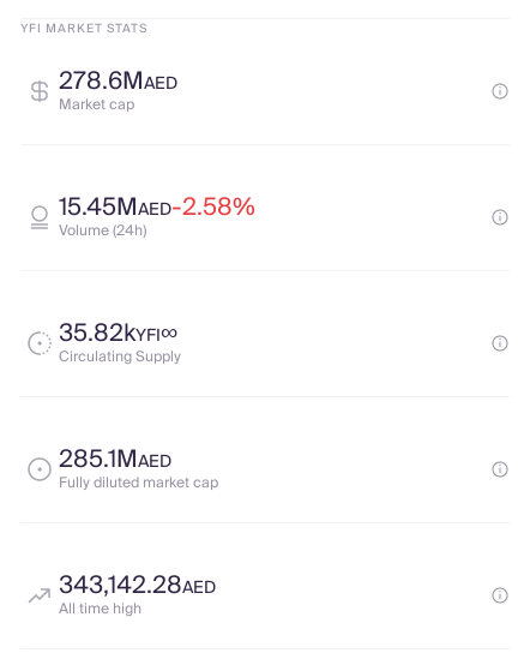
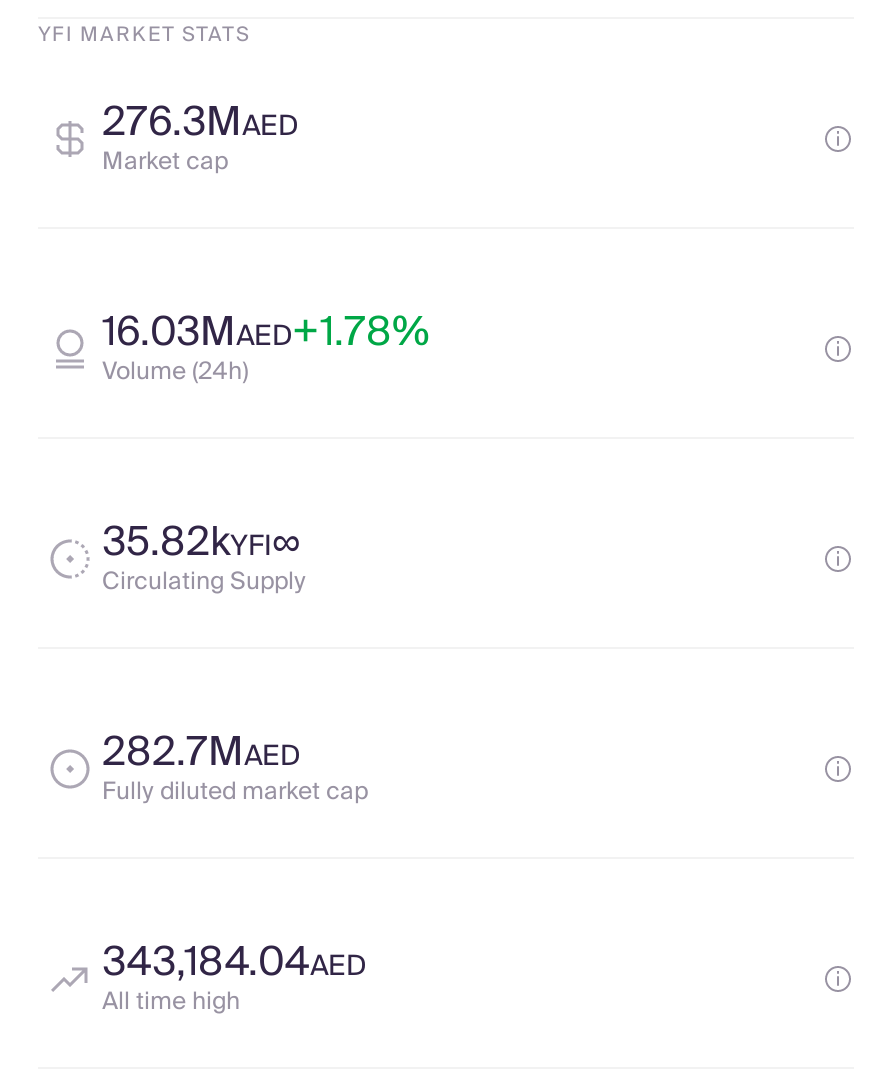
- 278.6MAED
+ 276.3MAED

- 15.45MAED-2.58%
+ 16.03MAED+1.78%

- 285.1MAED
+ 282.7MAED

- 343,142.28AED
+ 343,184.04AED
